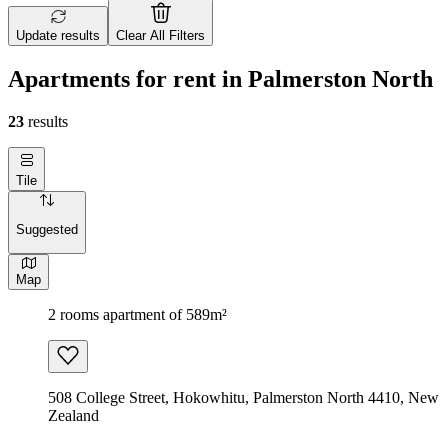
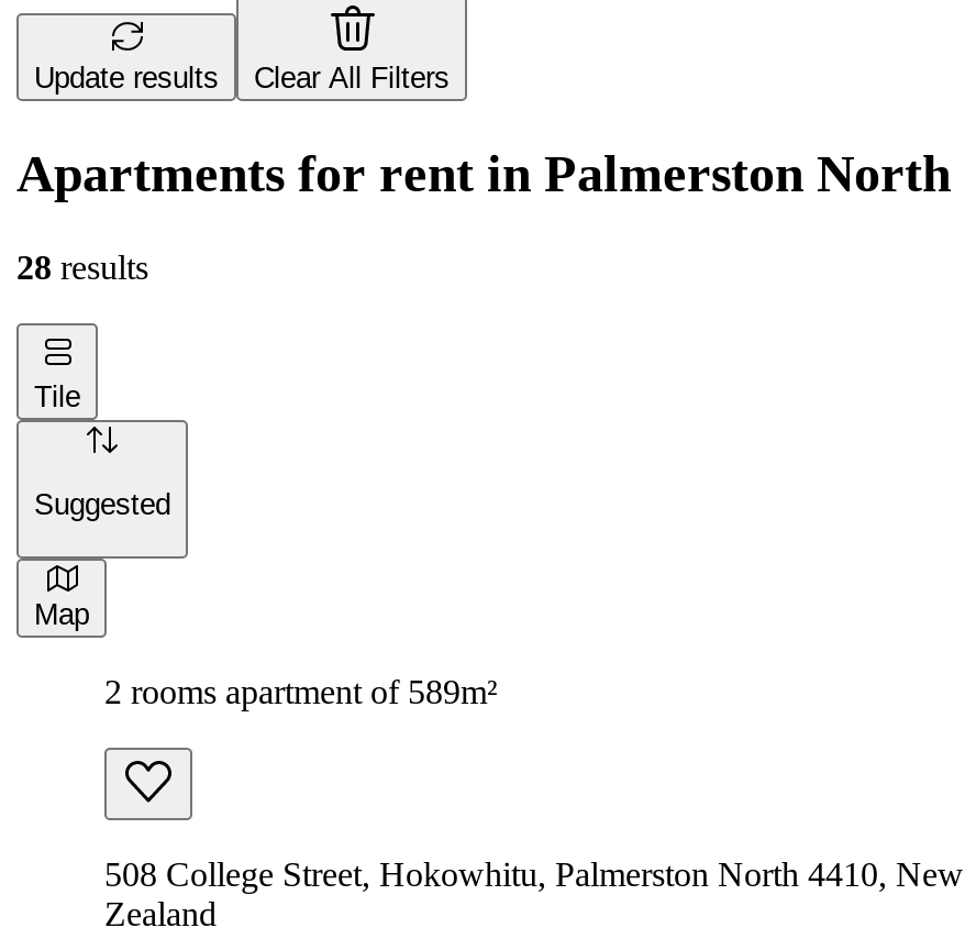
- 23 results
+ 28 results
